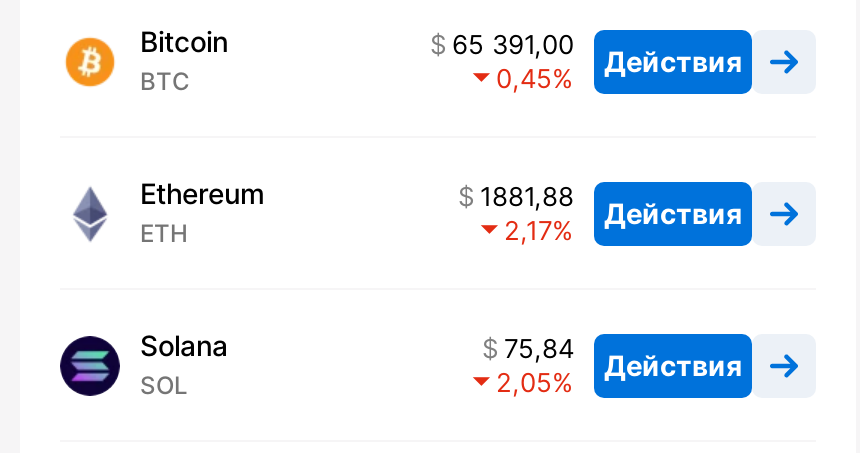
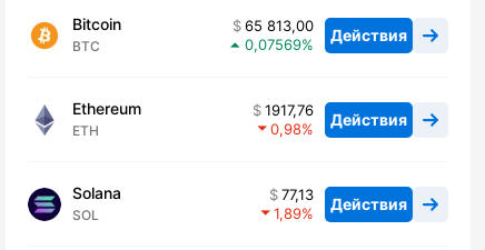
- 65 391,00 Действия
+ 65 813,00 Действия

- 0,45
+ 0,07569

- 1881,88 Действия
+ 1917,76 Действия

- 2,17
+ 0,98

- 75,84 Действия
+ 77,13 Действия

- 2,05
+ 1,89
